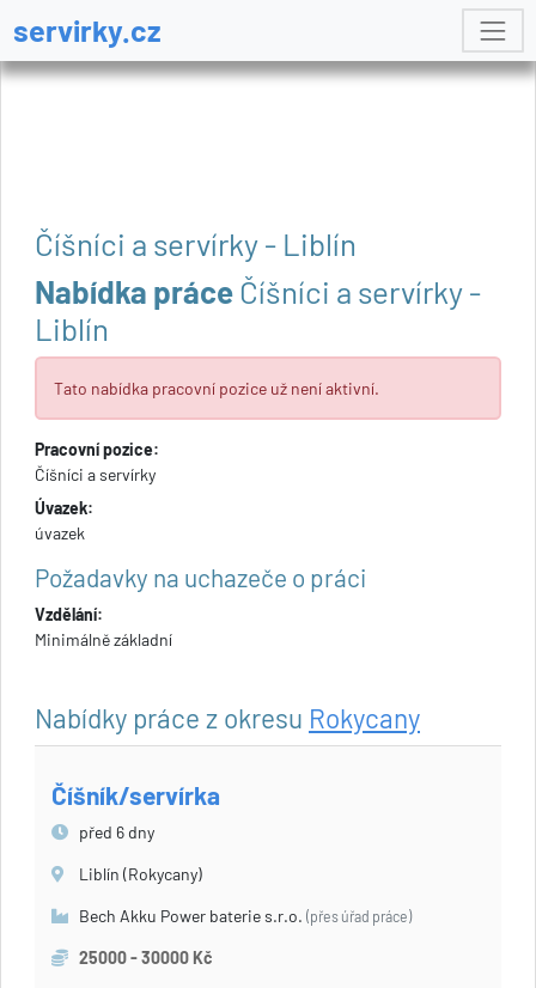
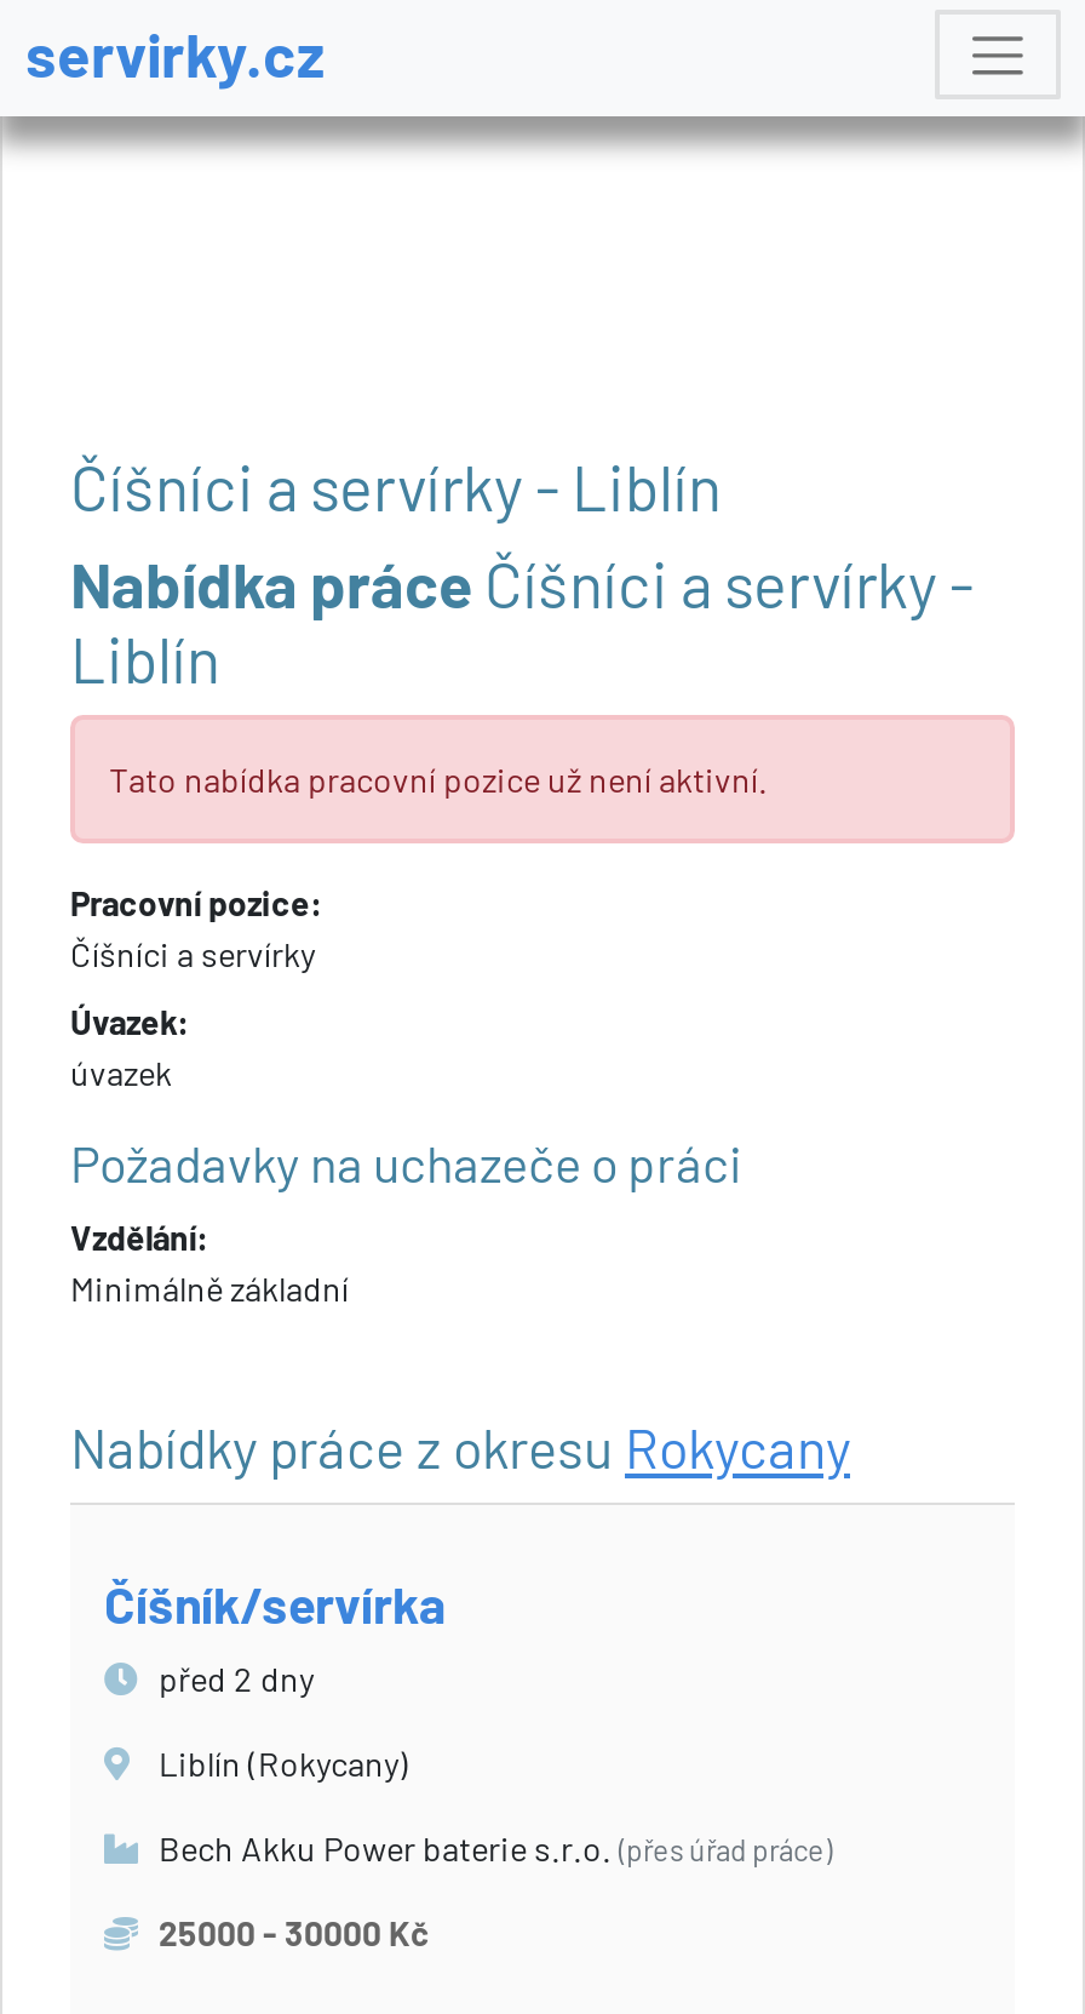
- před 6 dny
+ před 2 dny
